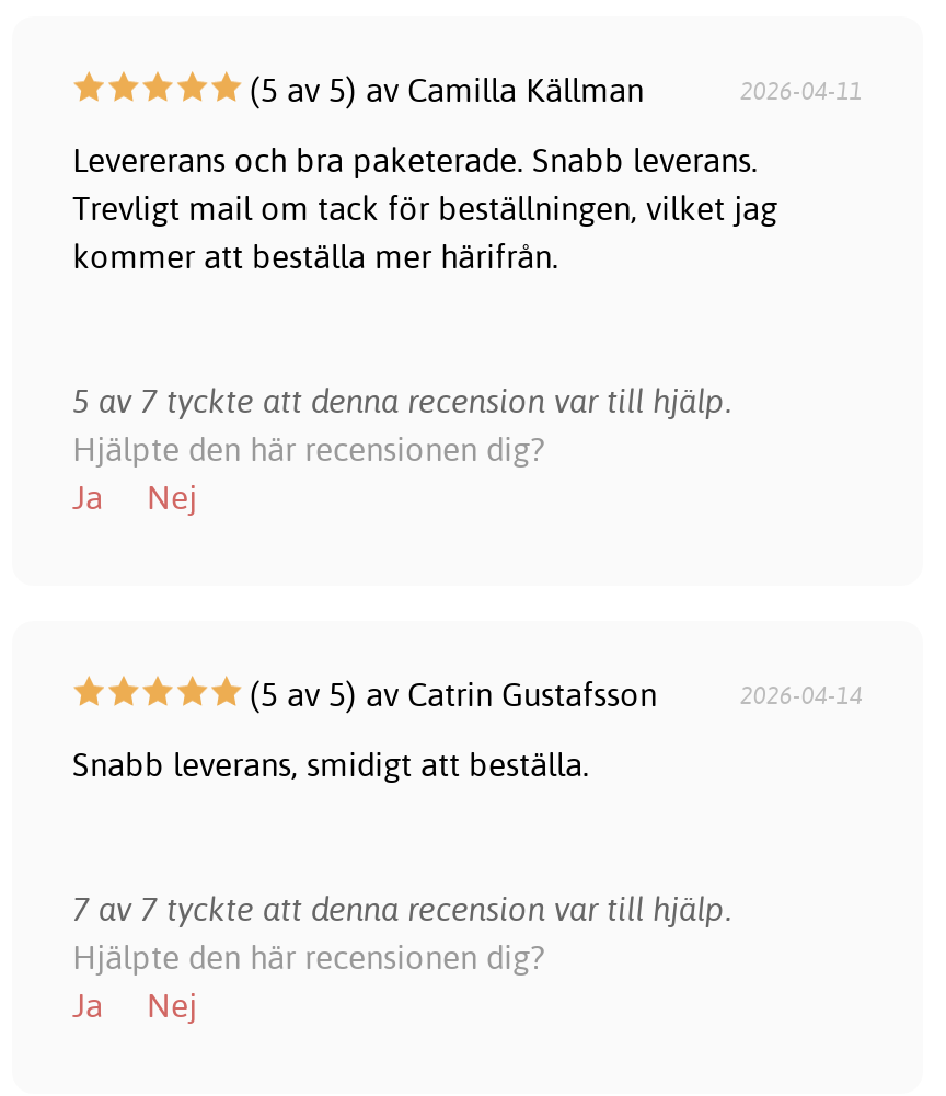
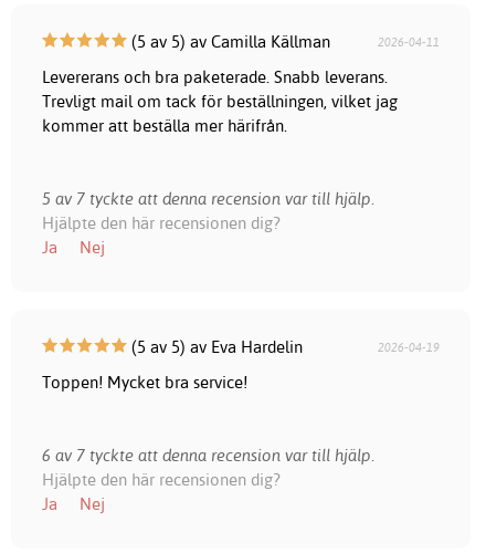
- (5 av 5) av Catrin Gustafsson
- 2026-04-14
+ (5 av 5) av Eva Hardelin
+ 2026-04-19

- Snabb leverans, smidigt att beställa.
+ Toppen! Mycket bra service!

- 7 av 7 tyckte att denna recension var till hjälp.
+ 6 av 7 tyckte att denna recension var till hjälp.
